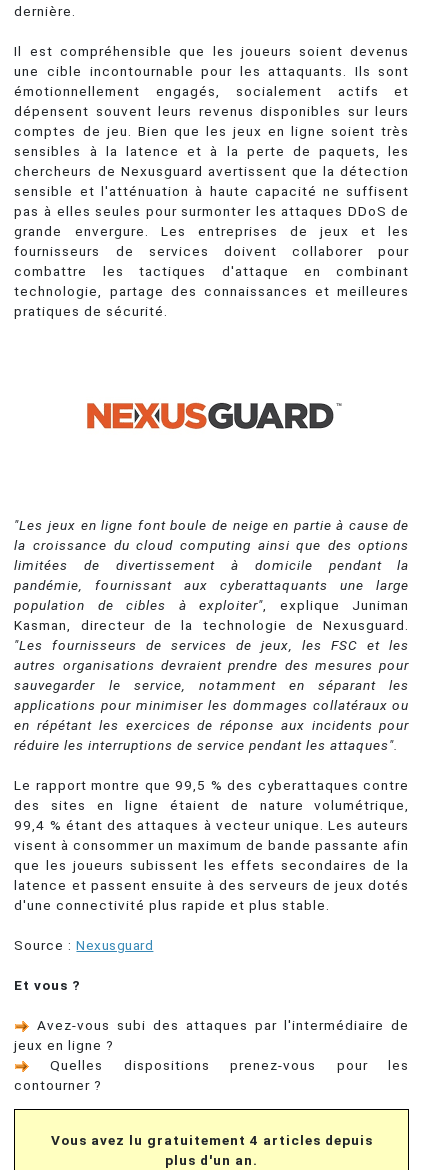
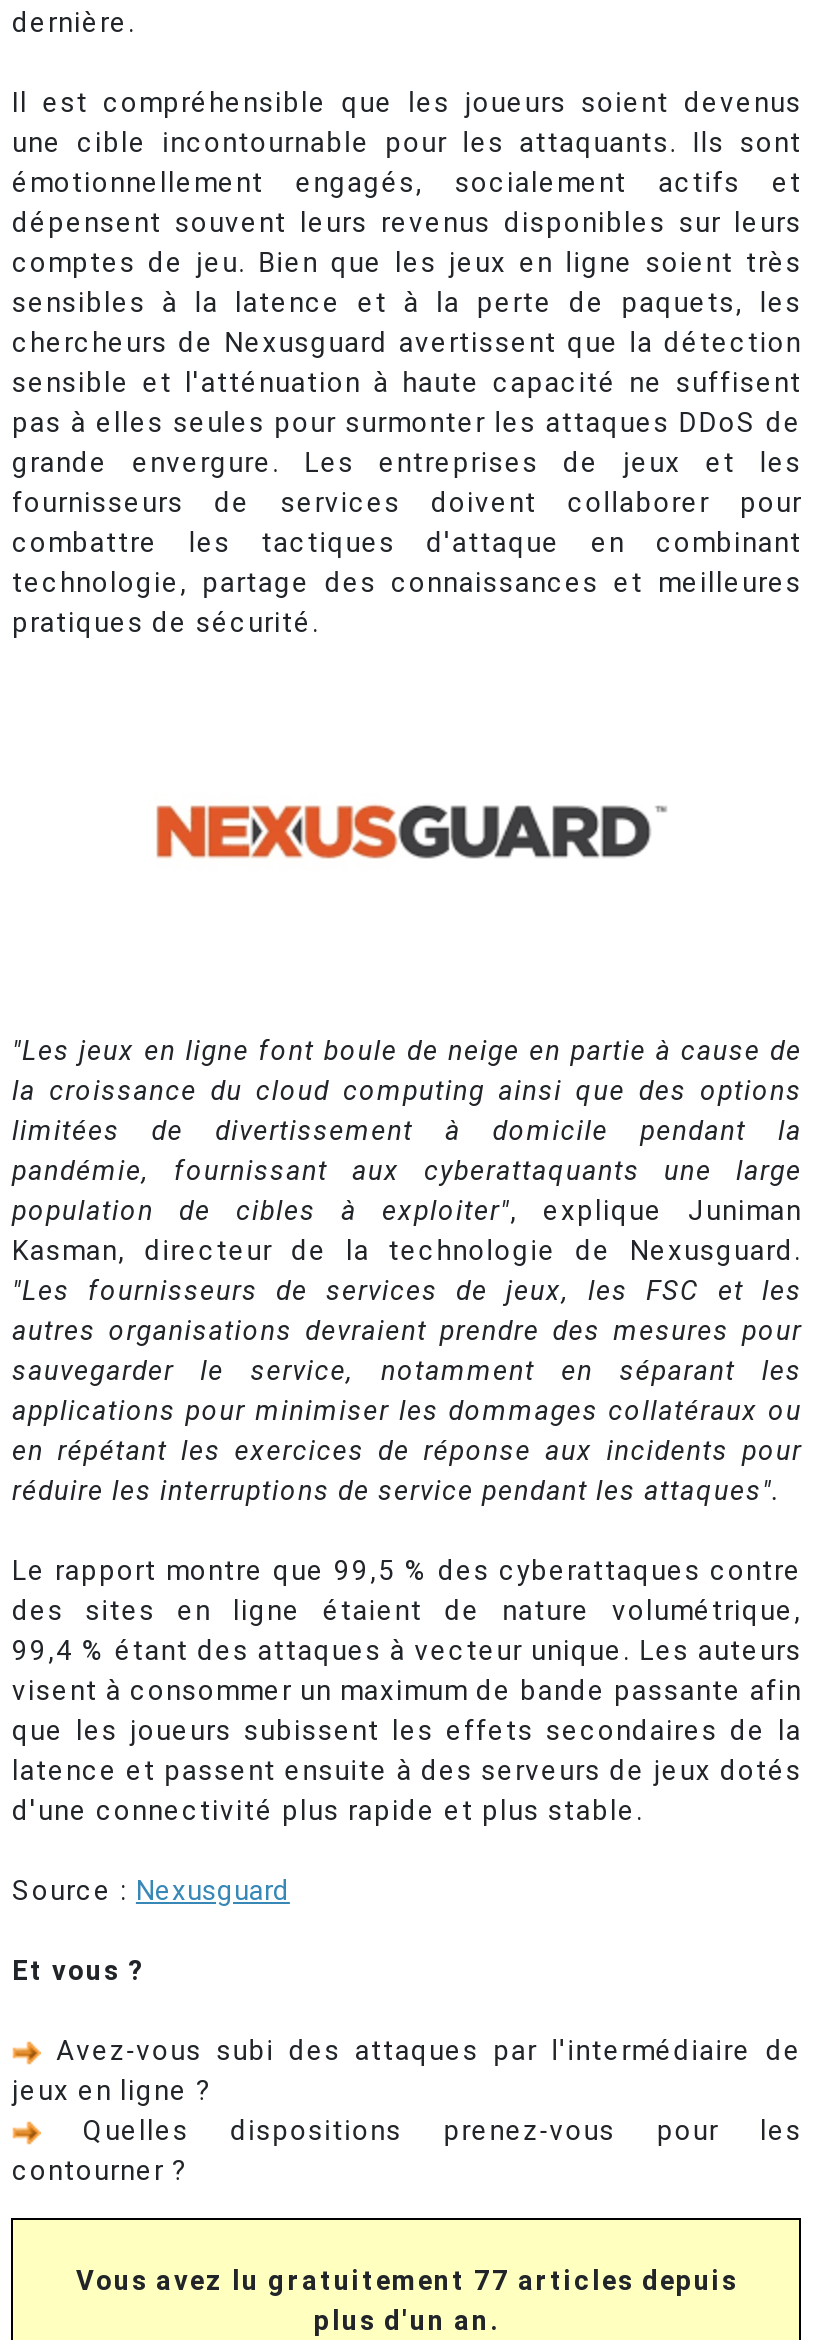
- Vous avez lu gratuitement 4 articles depuis
+ Vous avez lu gratuitement 77 articles depuis
